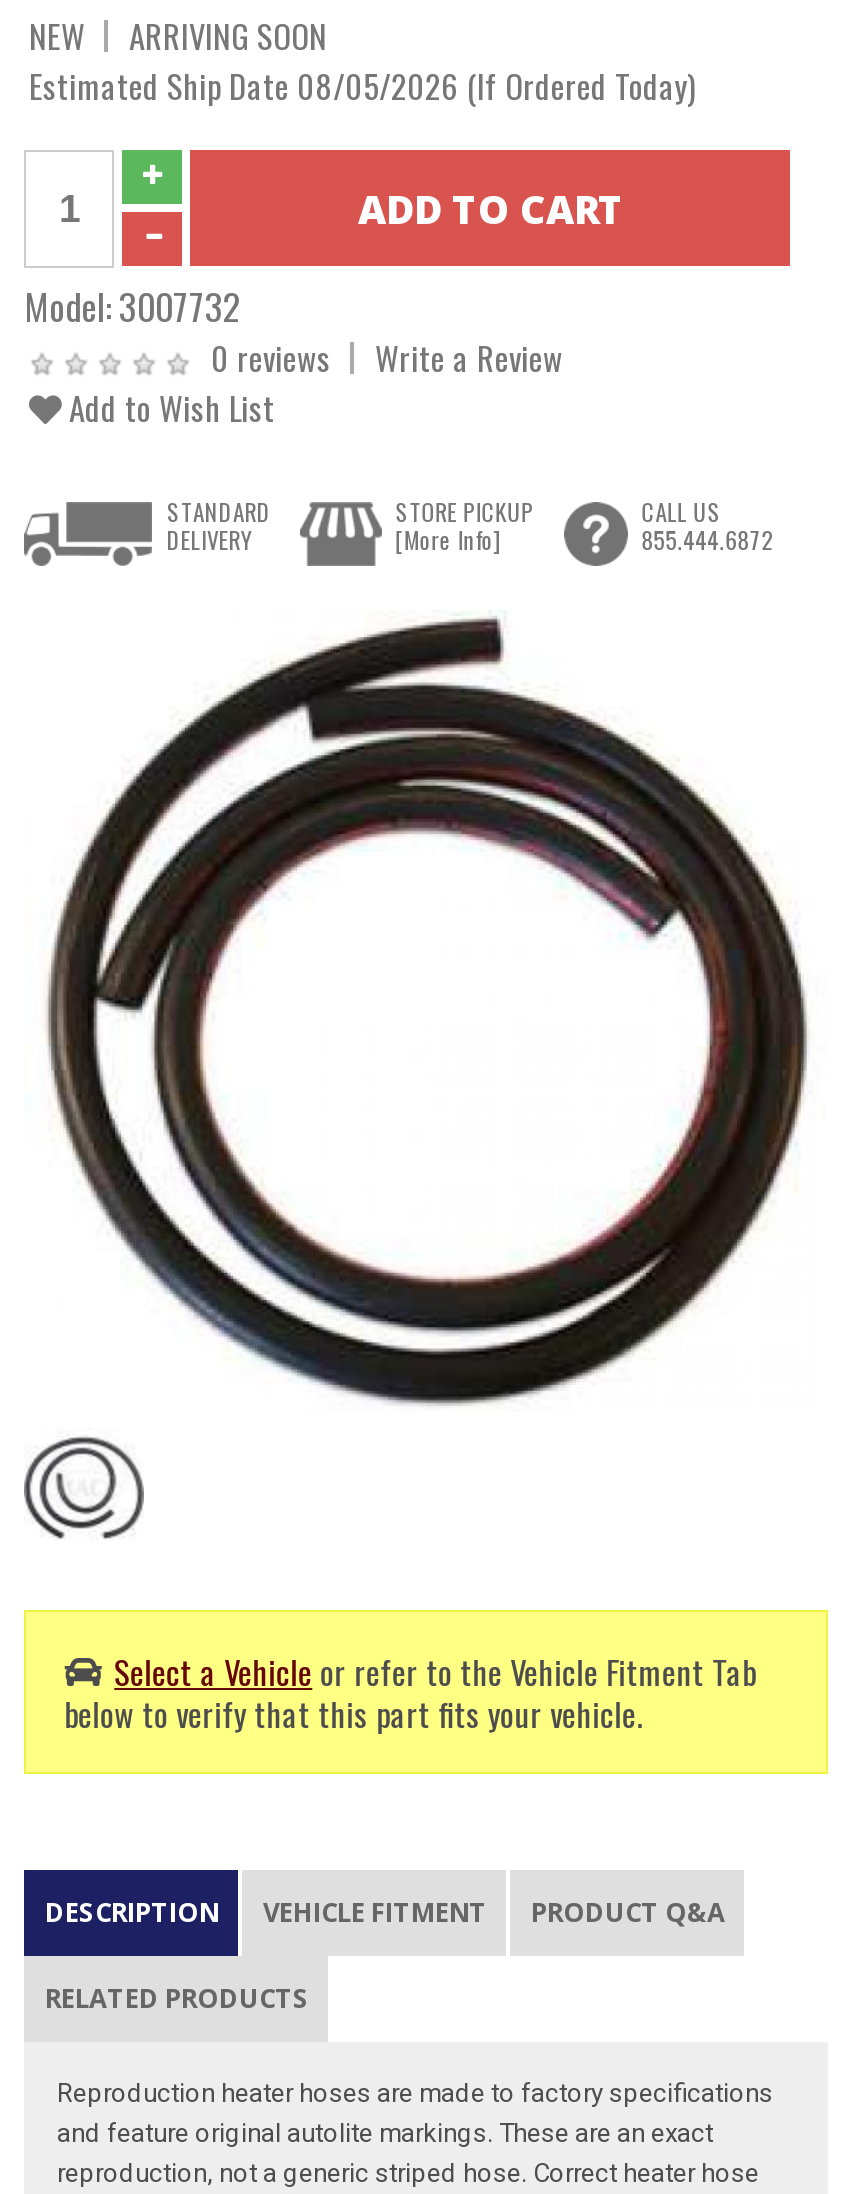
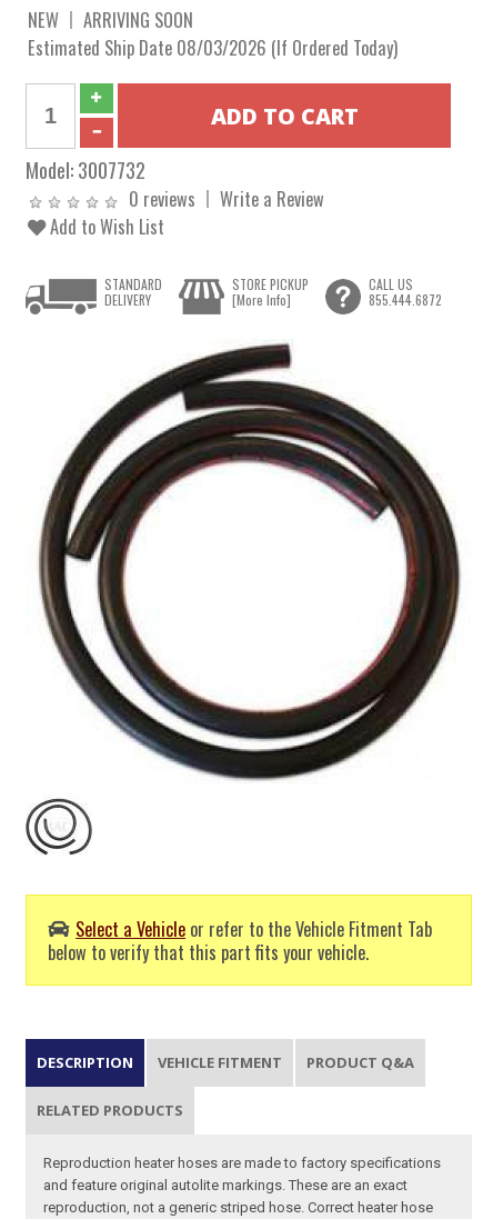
- Estimated Ship Date 08/05/2026 (If Ordered Today)
+ Estimated Ship Date 08/03/2026 (If Ordered Today)
